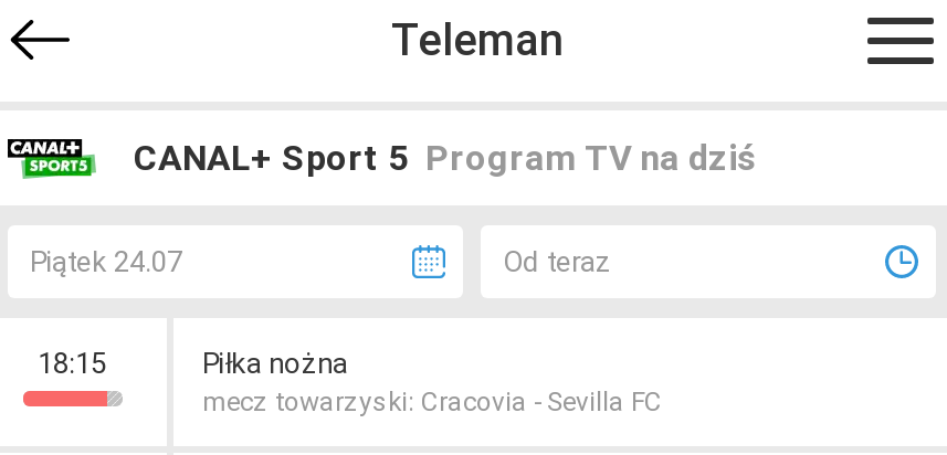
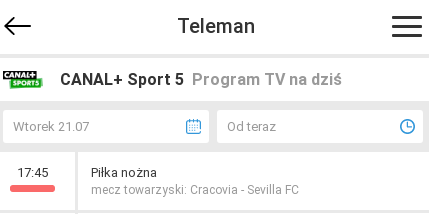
- Piątek 24.07
+ Wtorek 21.07

- 18:15
+ 17:45
